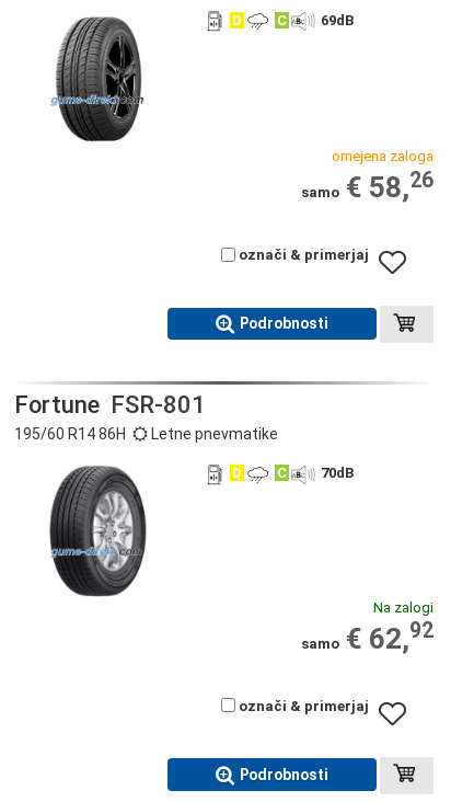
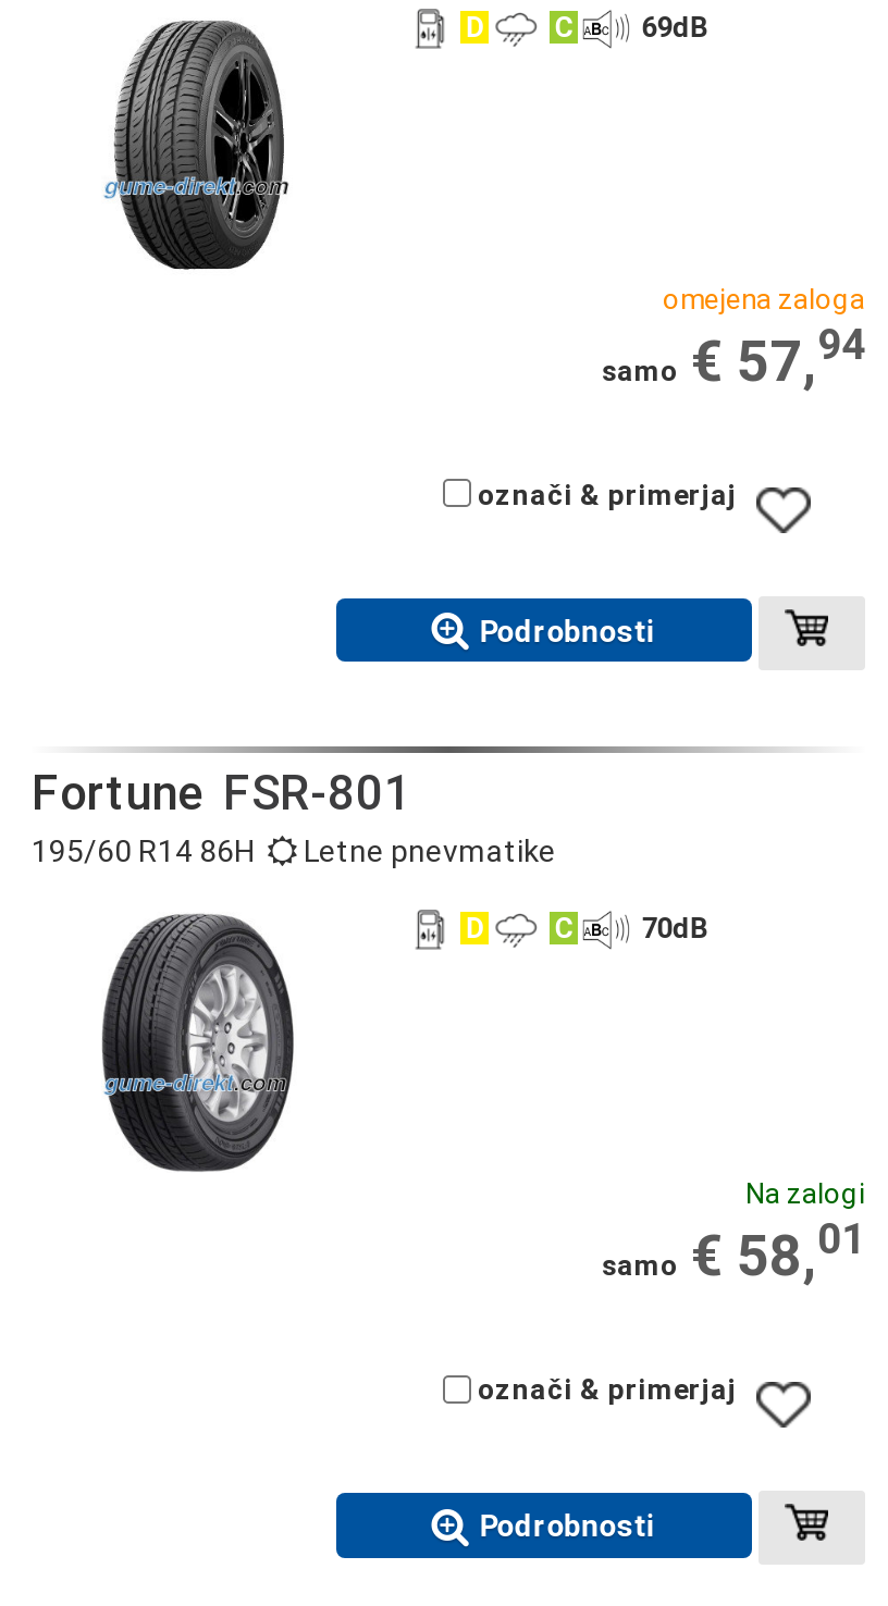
- samo € 58,26
+ samo € 57,94

- samo € 62,92
+ samo € 58,01
